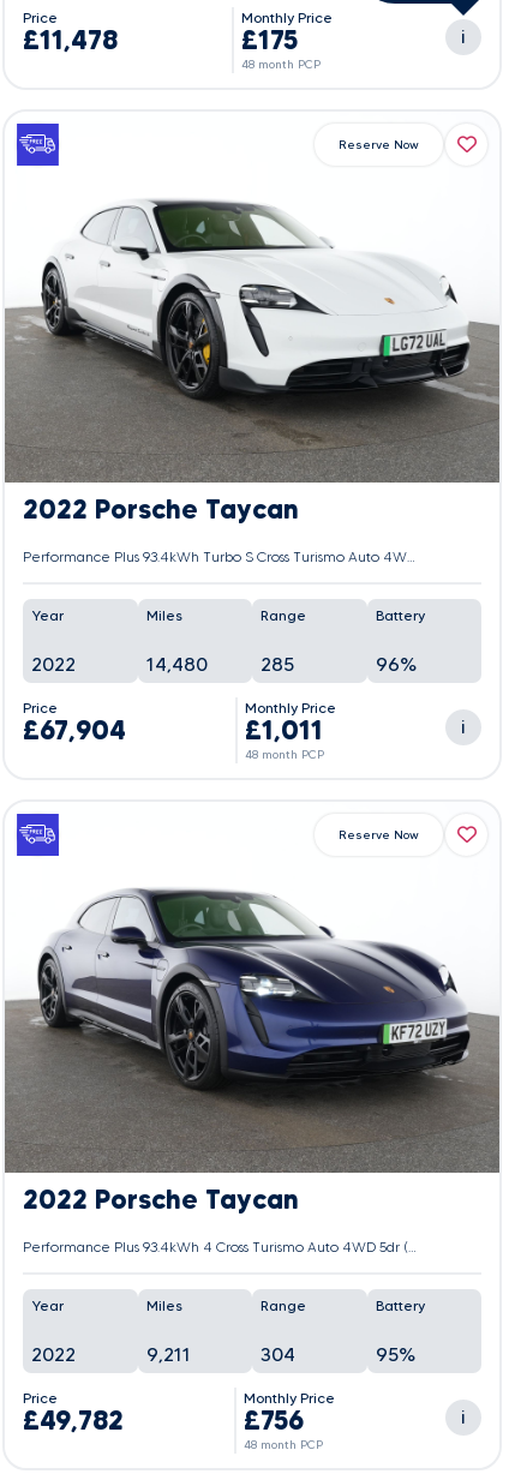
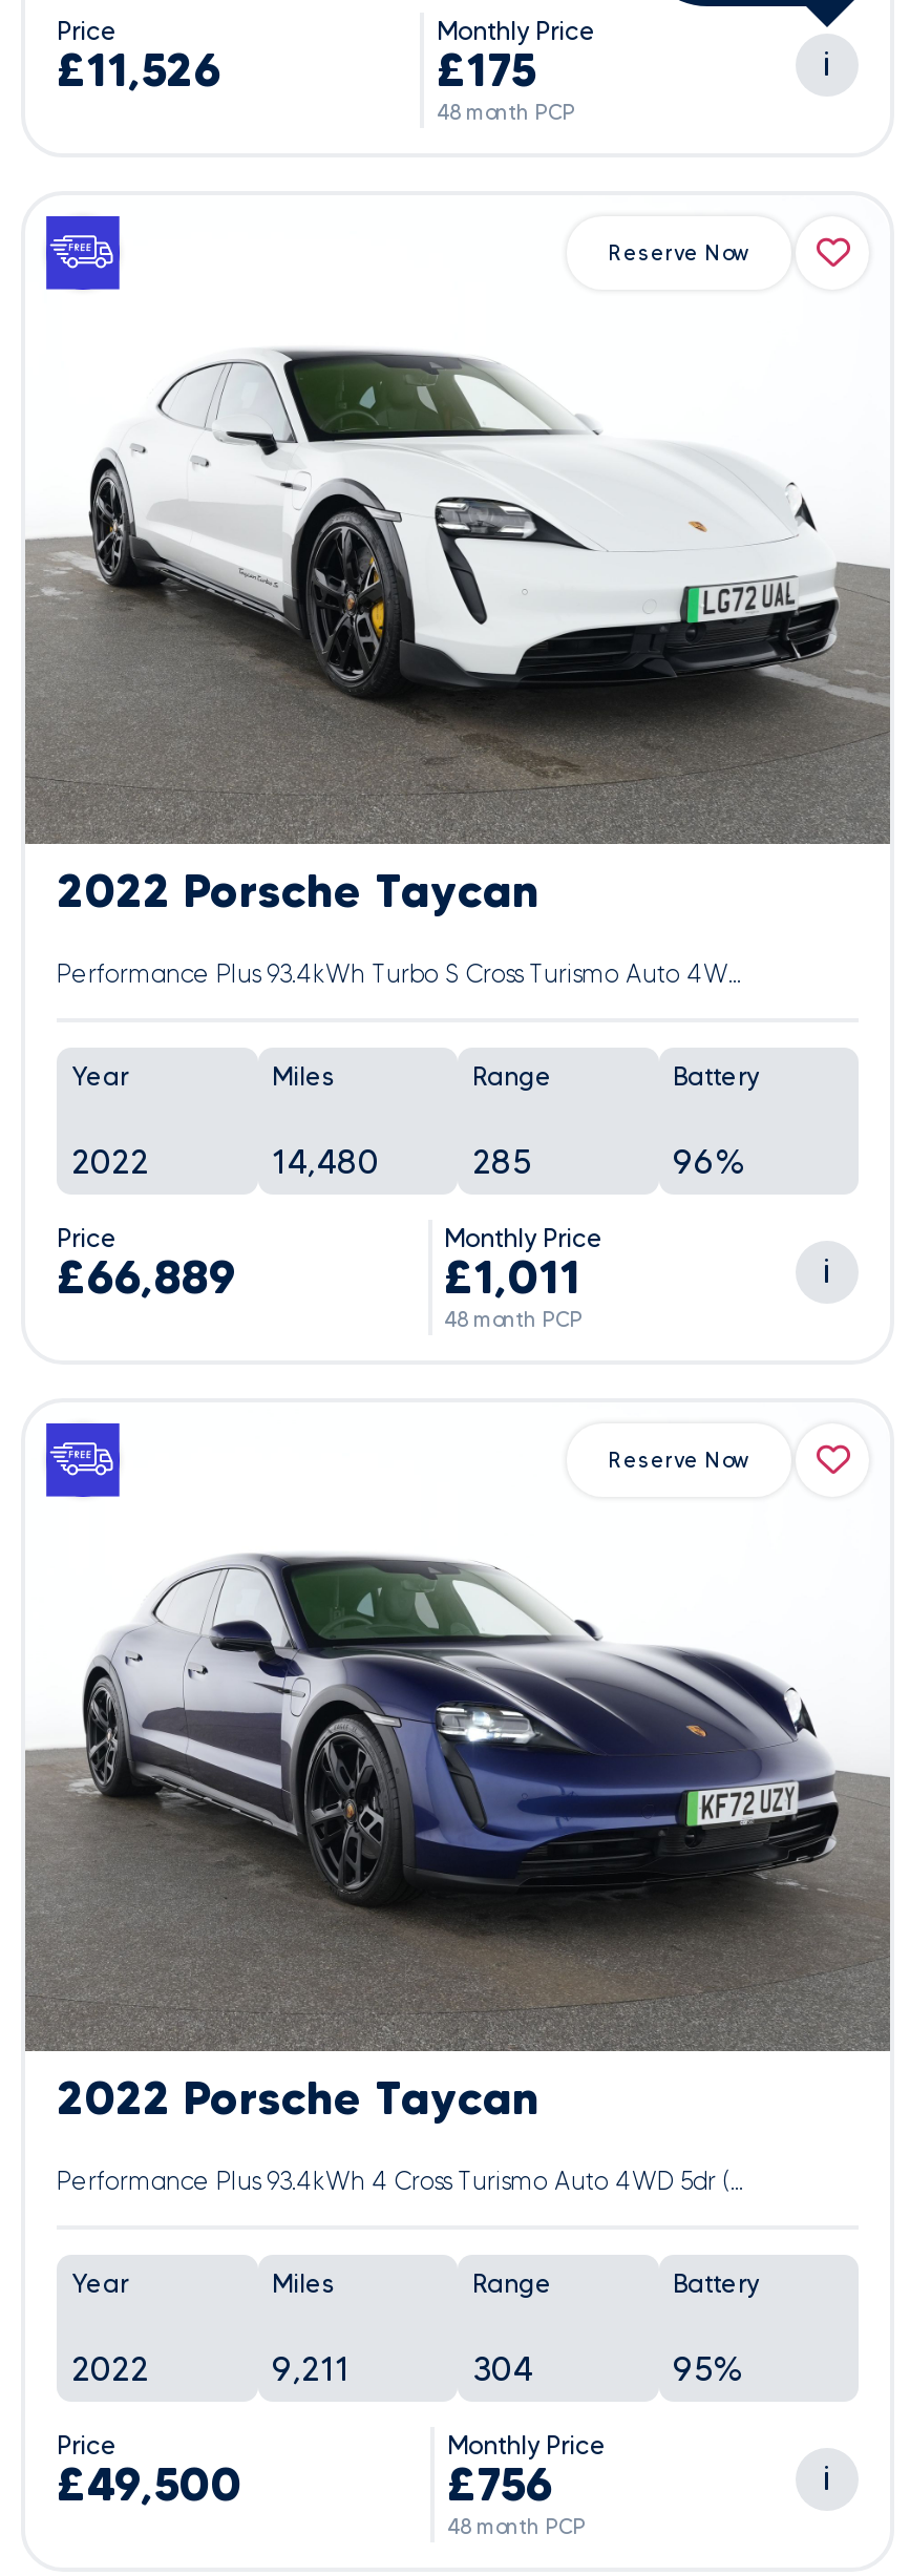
- £11,478
+ £11,526

- £67,904
+ £66,889

- £49,782
+ £49,500
